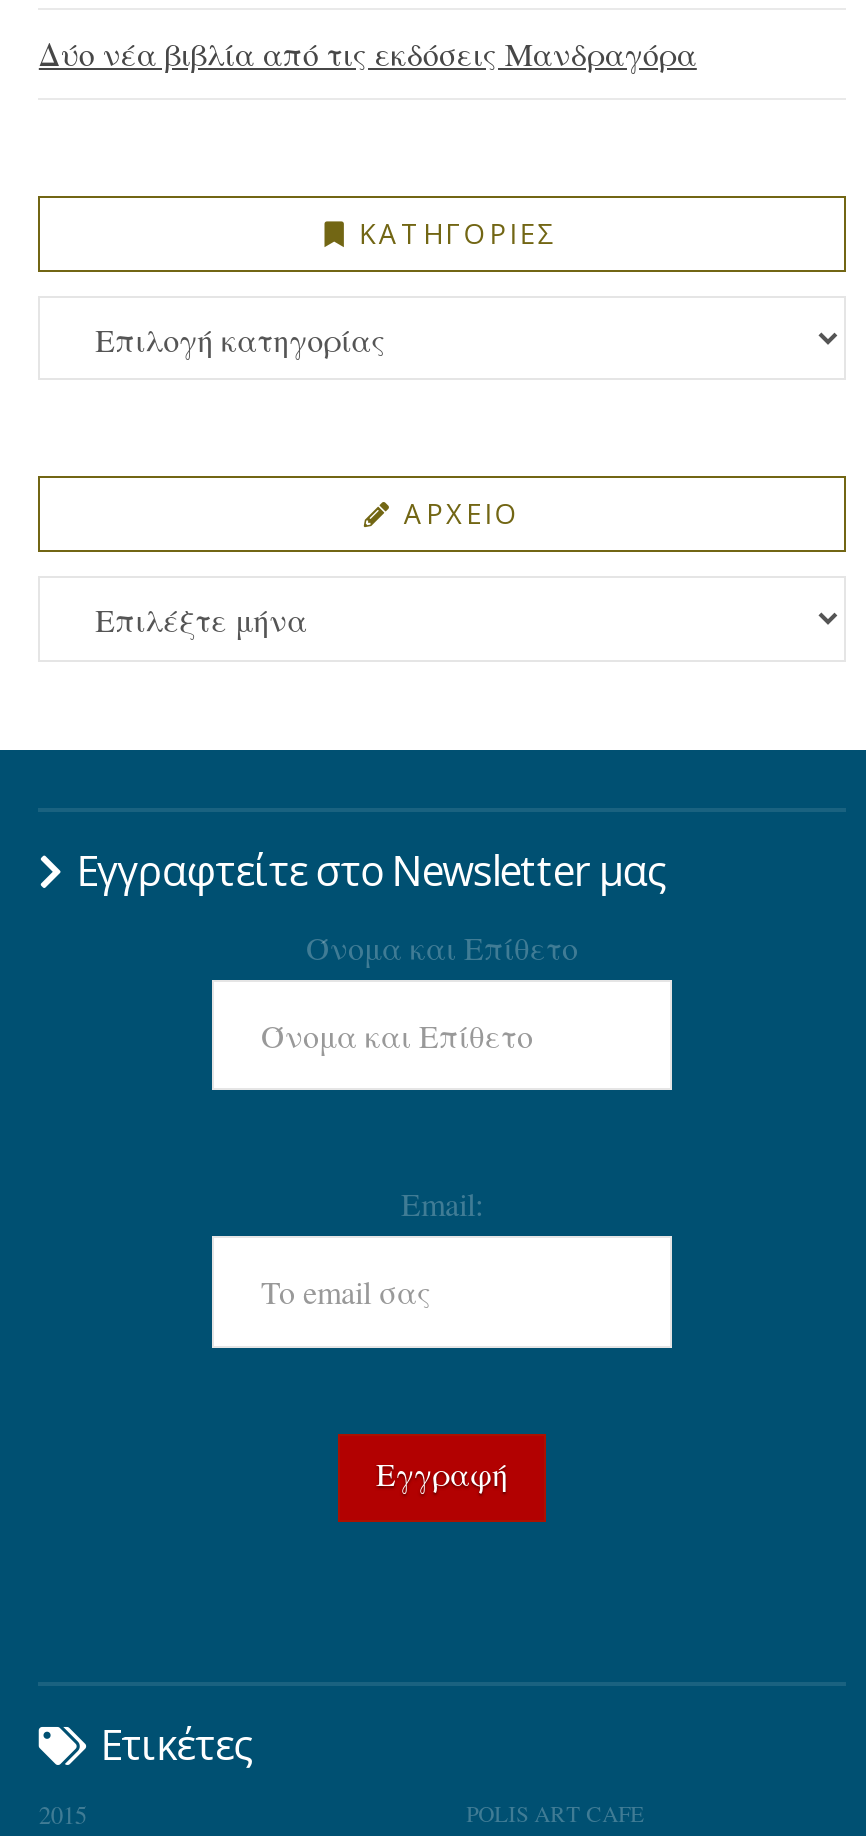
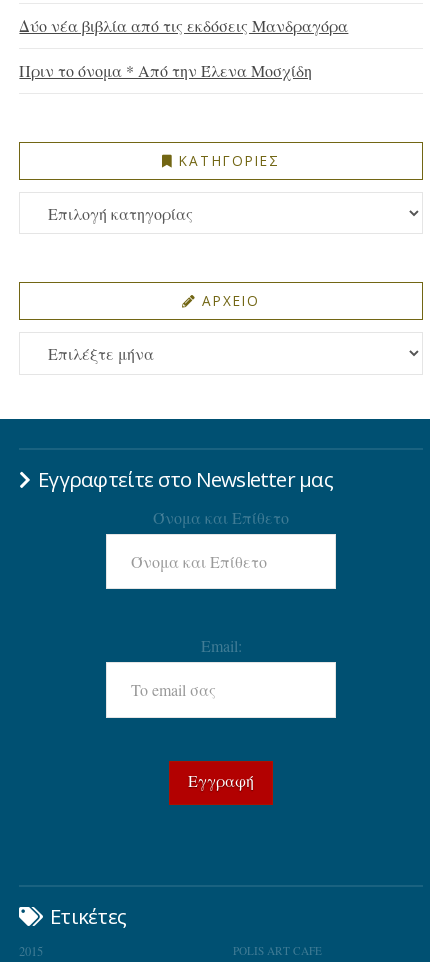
+ Πριν το όνομα * Από την Έλενα Μοσχίδη
